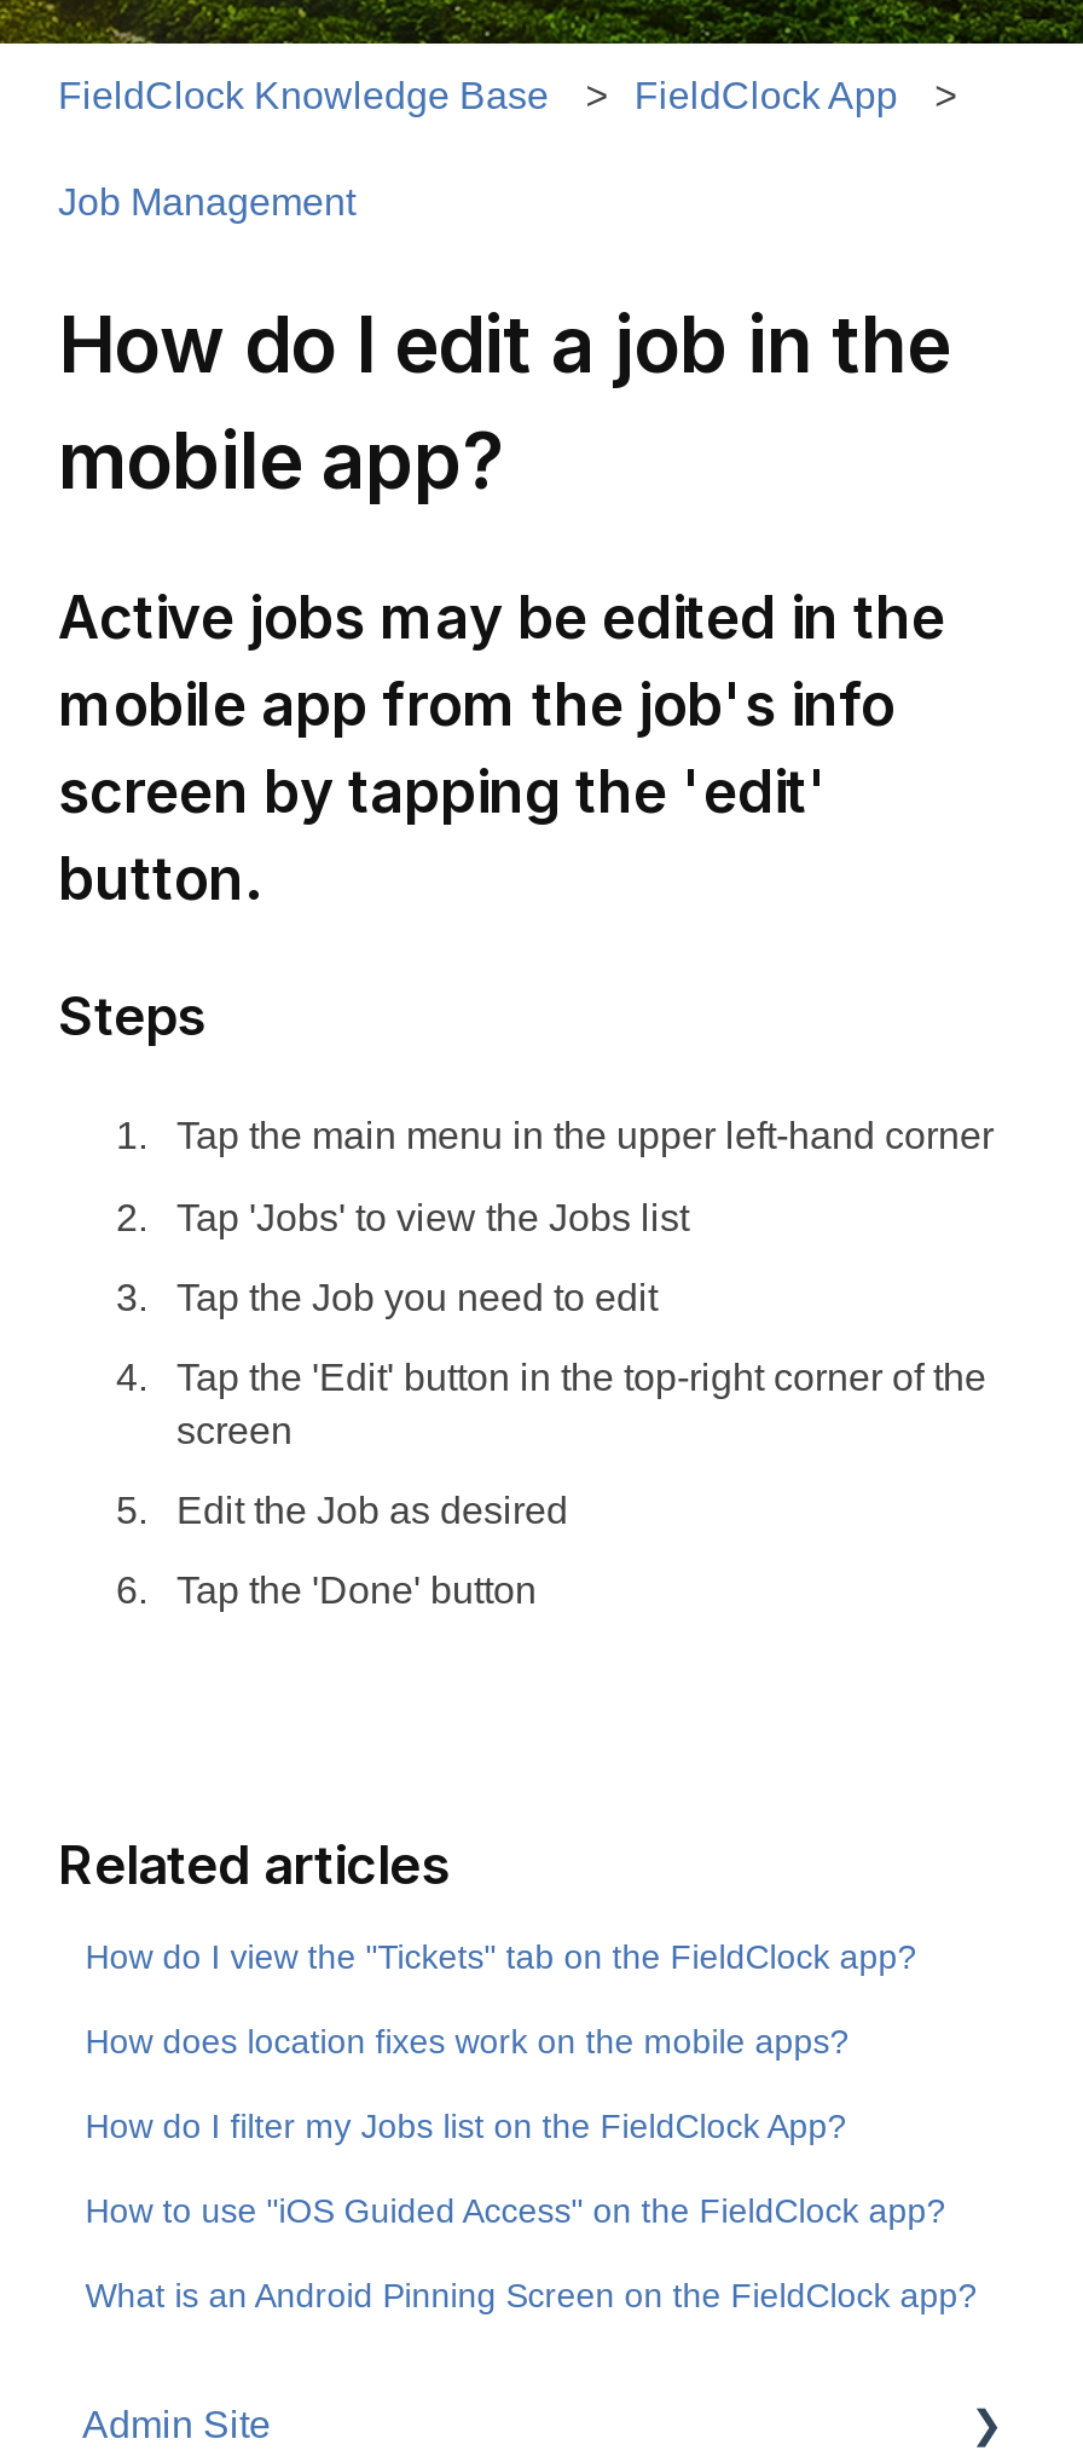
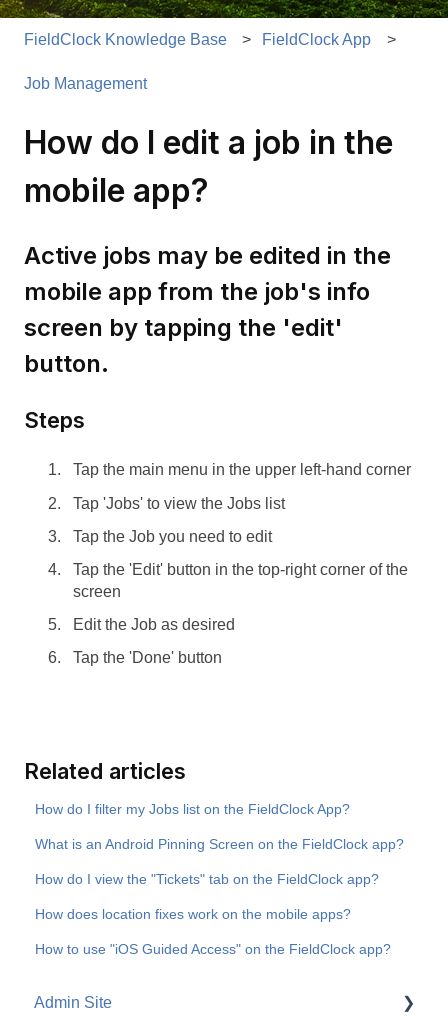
moved down: How do I view the "Tickets" tab on the FieldClock app? | How does location fixes work on the mobile apps?

moved up: How do I filter my Jobs list on the FieldClock App?

moved down: How to use "iOS Guided Access" on the FieldClock app?

moved up: What is an Android Pinning Screen on the FieldClock app?
